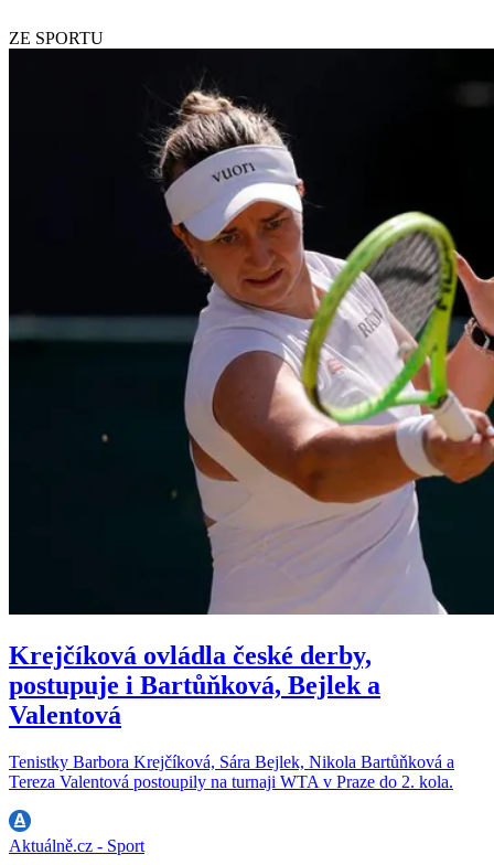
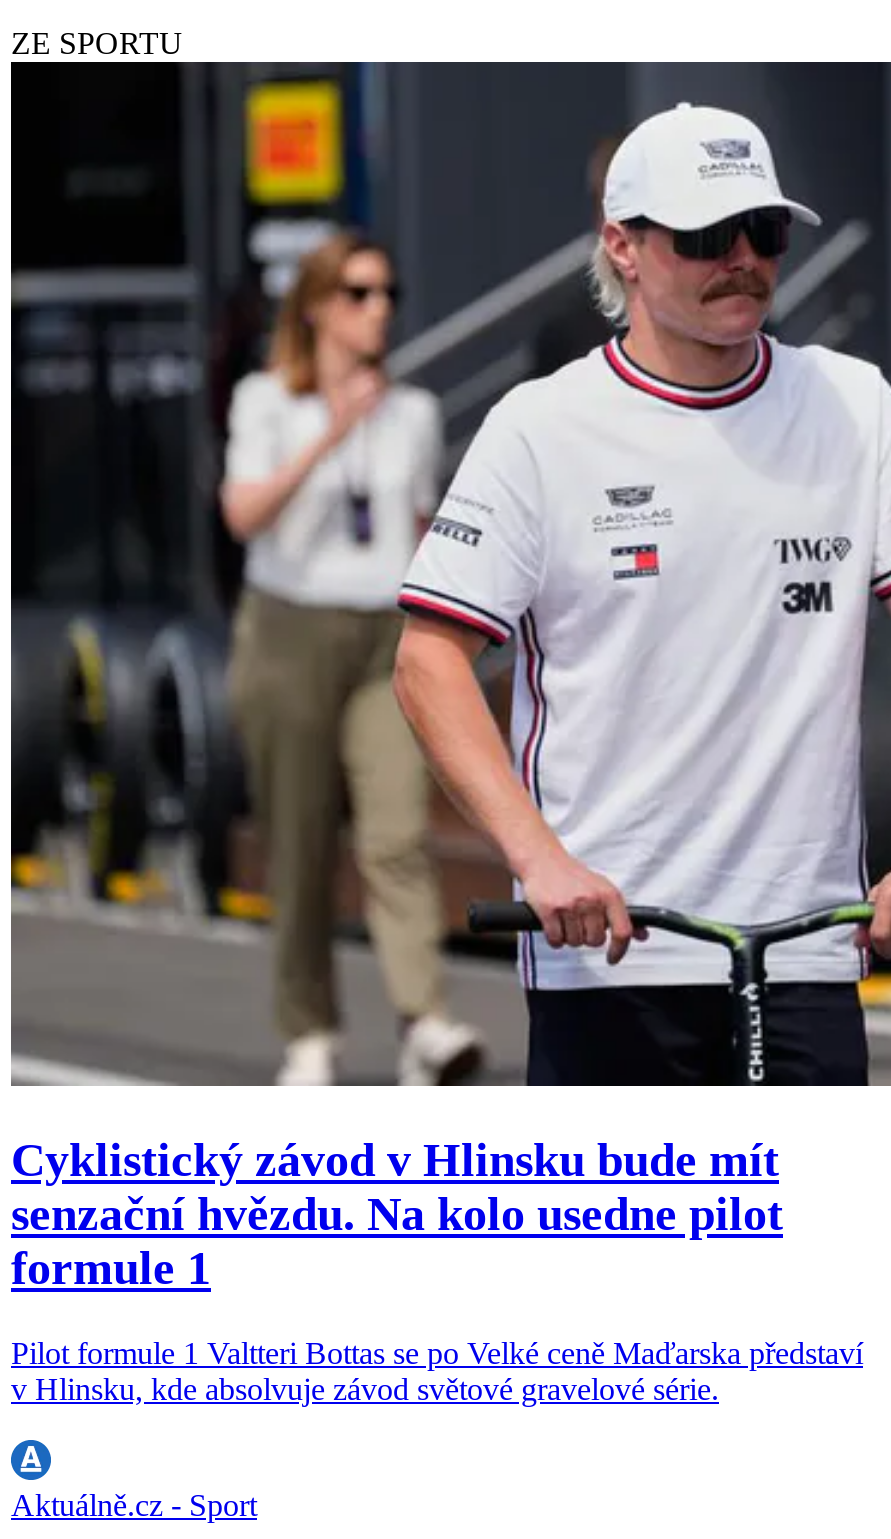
- [image]
- Krejčíková ovládla české derby,
- postupuje i Bartůňková, Bejlek a
- Valentová
+ [image]
+ Cyklistický závod v Hlinsku bude mít
+ senzační hvězdu. Na kolo usedne pilot
+ formule 1

- Tenistky Barbora Krejčíková, Sára Bejlek, Nikola Bartůňková a
- Tereza Valentová postoupily na turnaji WTA v Praze do 2. kola.
+ Pilot formule 1 Valtteri Bottas se po Velké ceně Maďarska představí
+ v Hlinsku, kde absolvuje závod světové gravelové série.
